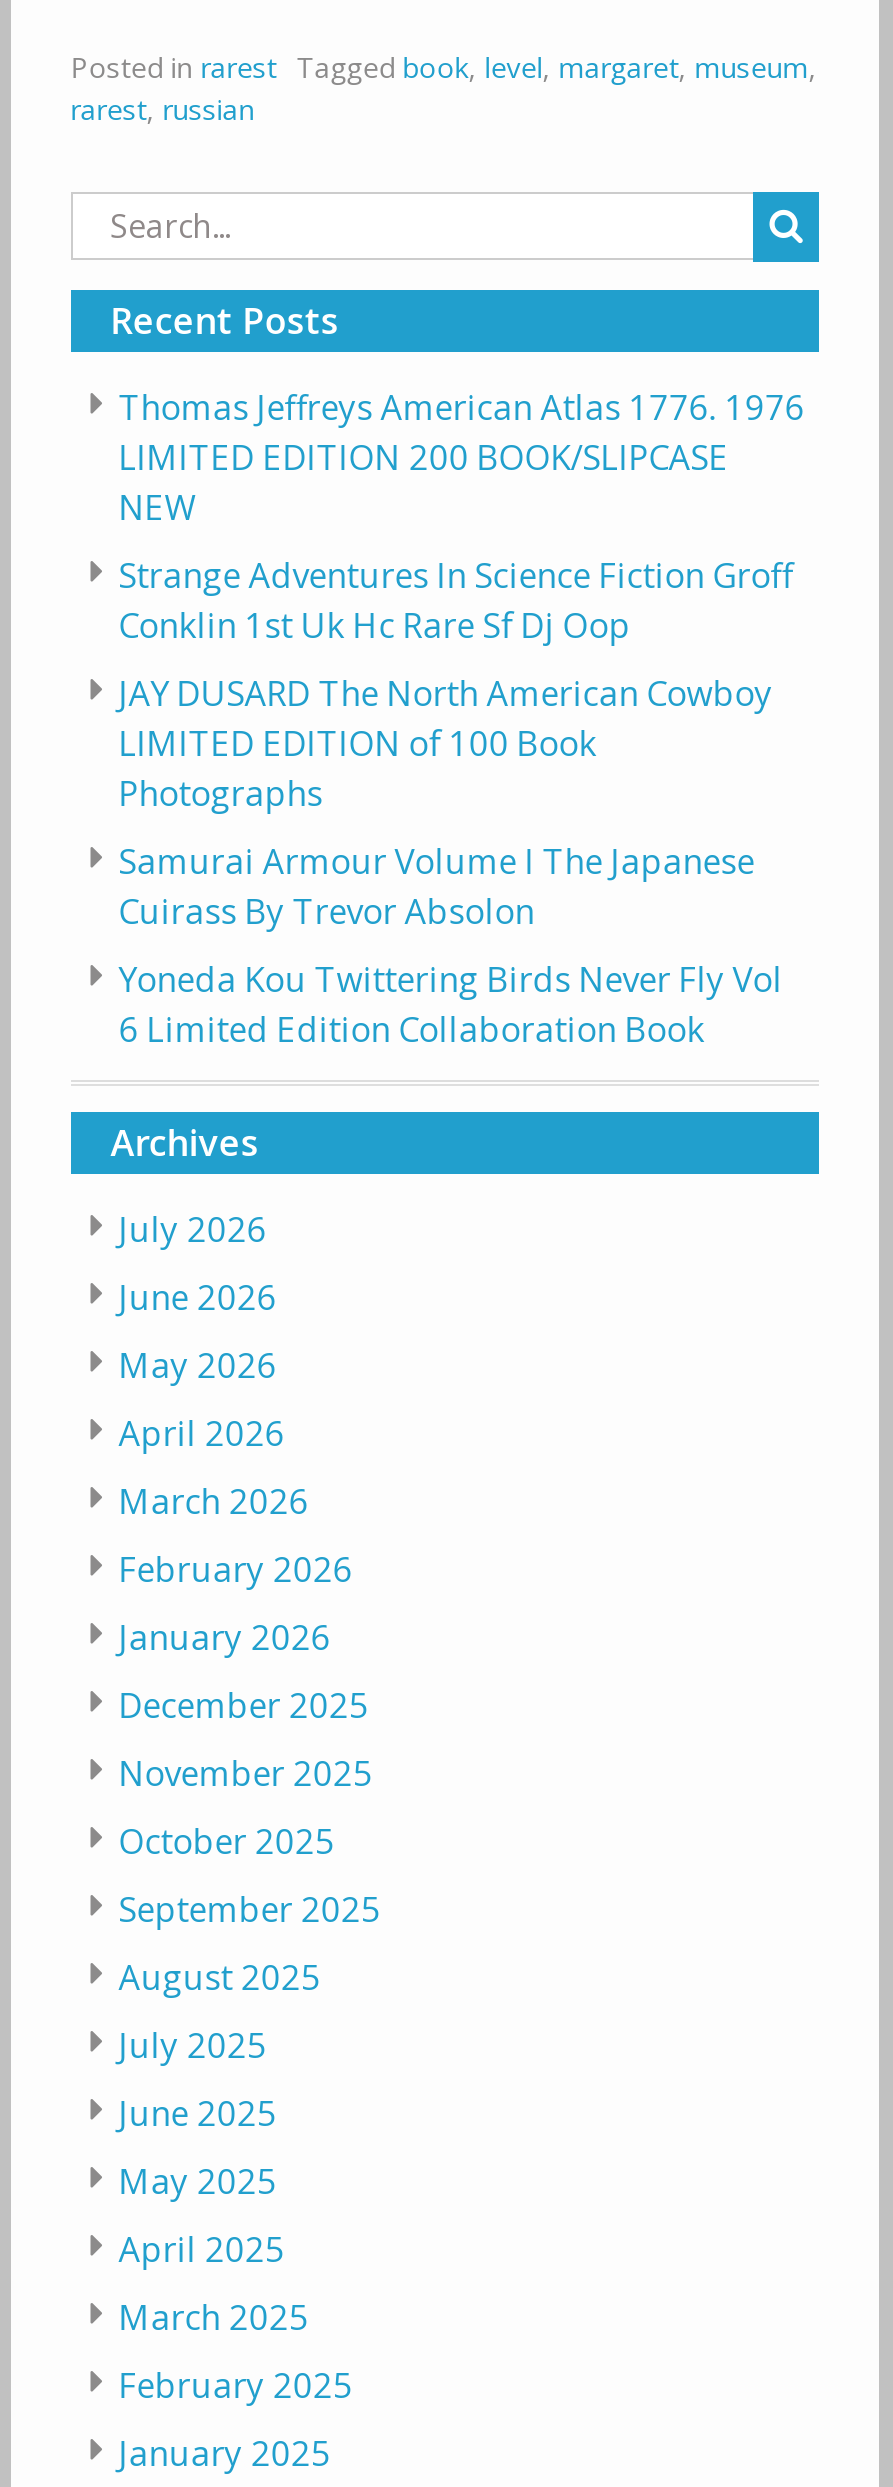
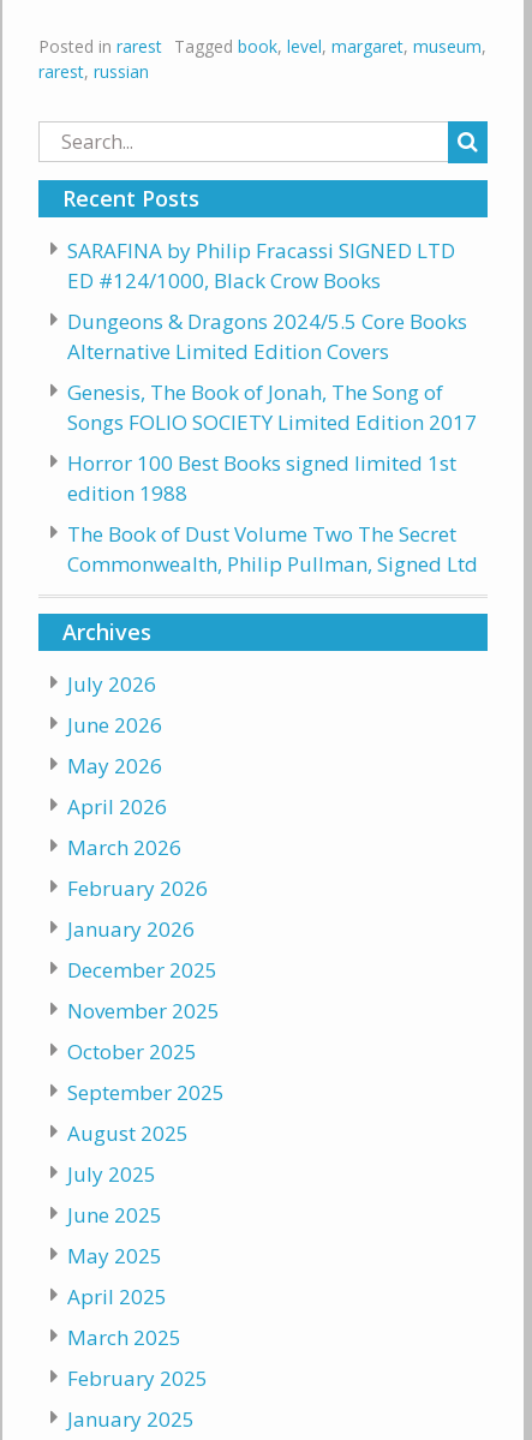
- Thomas Jeffreys American Atlas 1776. 1976
- LIMITED EDITION 200 BOOK/SLIPCASE
- NEW
+ SARAFINA by Philip Fracassi SIGNED LTD
+ ED #124/1000, Black Crow Books

- Strange Adventures In Science Fiction Groff
- Conklin 1st Uk Hc Rare Sf Dj Oop
+ Dungeons & Dragons 2024/5.5 Core Books
+ Alternative Limited Edition Covers

- JAY DUSARD The North American Cowboy
- LIMITED EDITION of 100 Book
- Photographs
+ Genesis, The Book of Jonah, The Song of
+ Songs FOLIO SOCIETY Limited Edition 2017

- Samurai Armour Volume I The Japanese
- Cuirass By Trevor Absolon
+ Horror 100 Best Books signed limited 1st
+ edition 1988

- Yoneda Kou Twittering Birds Never Fly Vol
- 6 Limited Edition Collaboration Book
+ The Book of Dust Volume Two The Secret
+ Commonwealth, Philip Pullman, Signed Ltd
